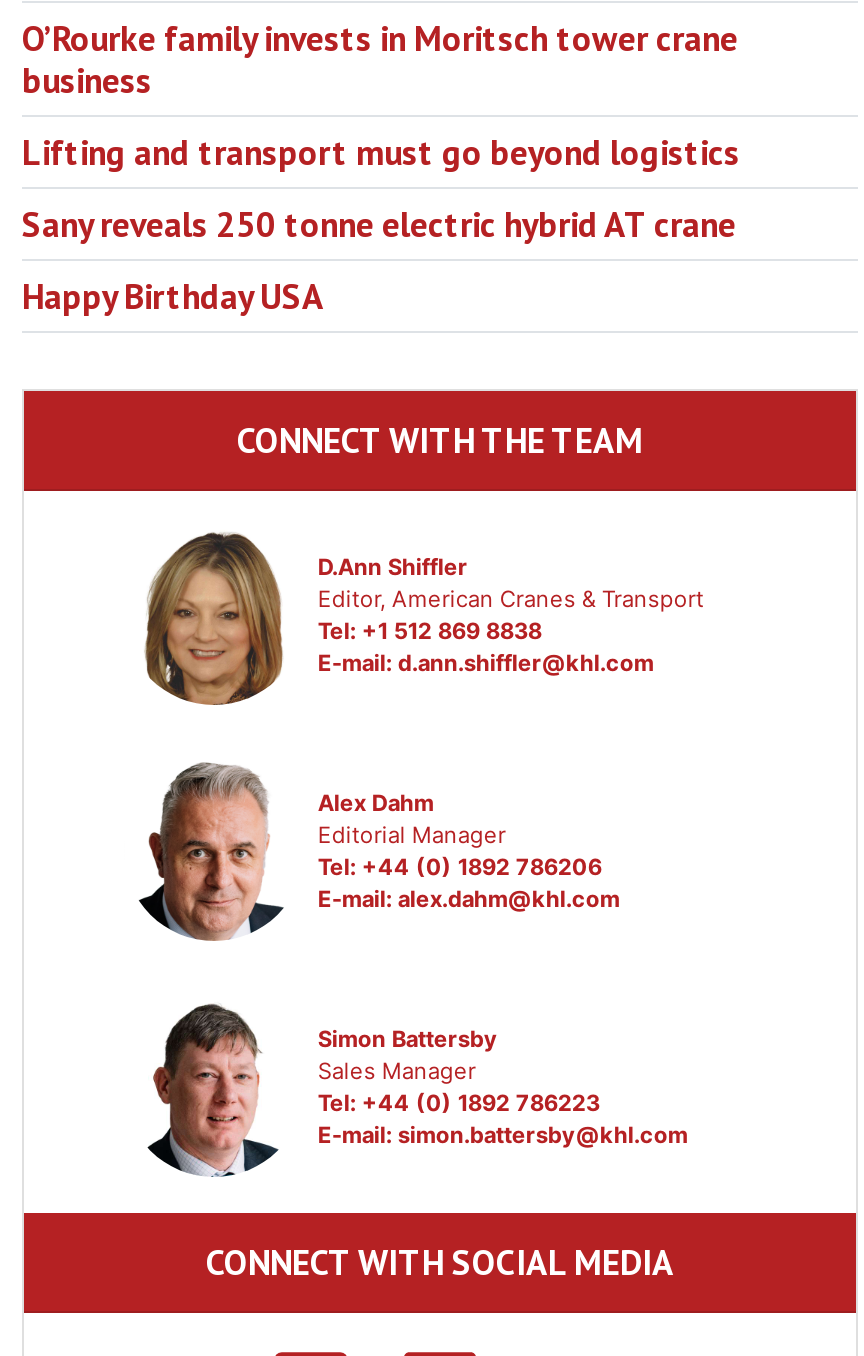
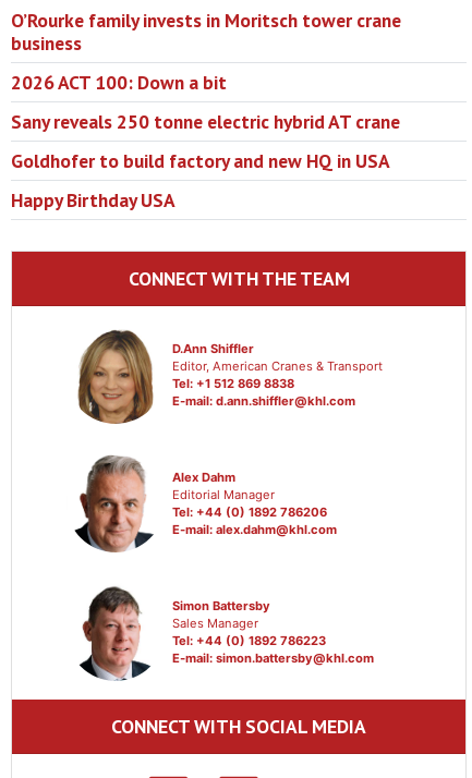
- Lifting and transport must go beyond logistics
+ 2026 ACT 100: Down a bit

+ Goldhofer to build factory and new HQ in USA
